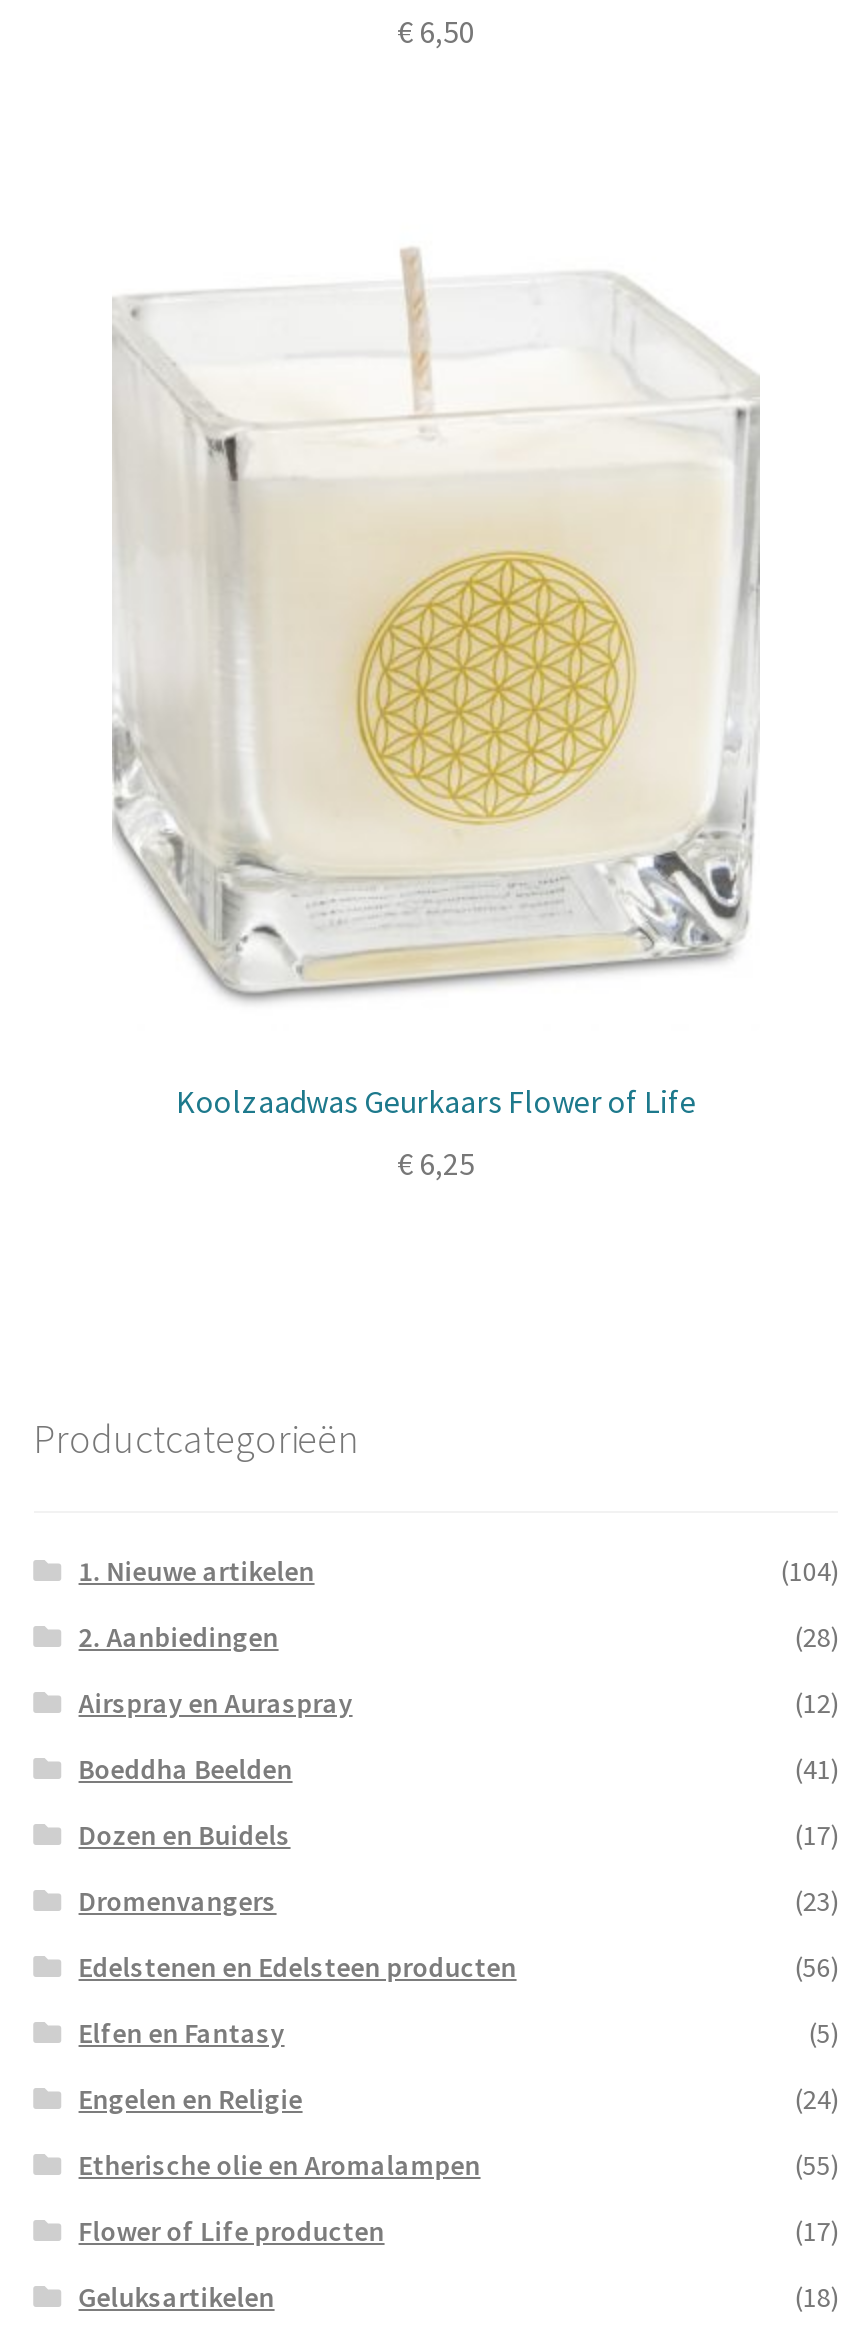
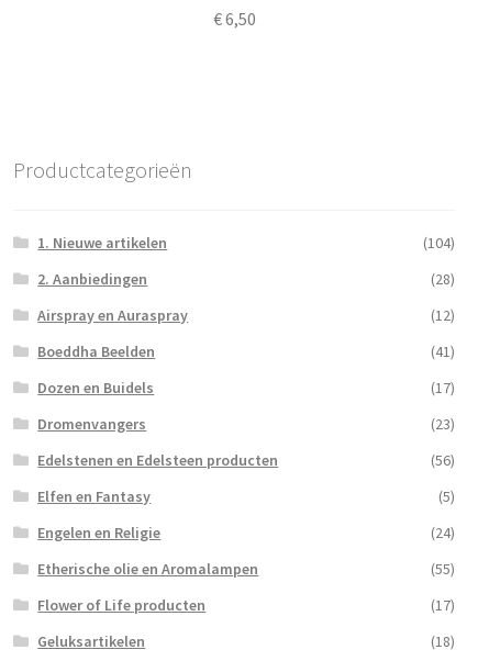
- [image]
- Koolzaadwas Geurkaars Flower of Life
- €6,25
